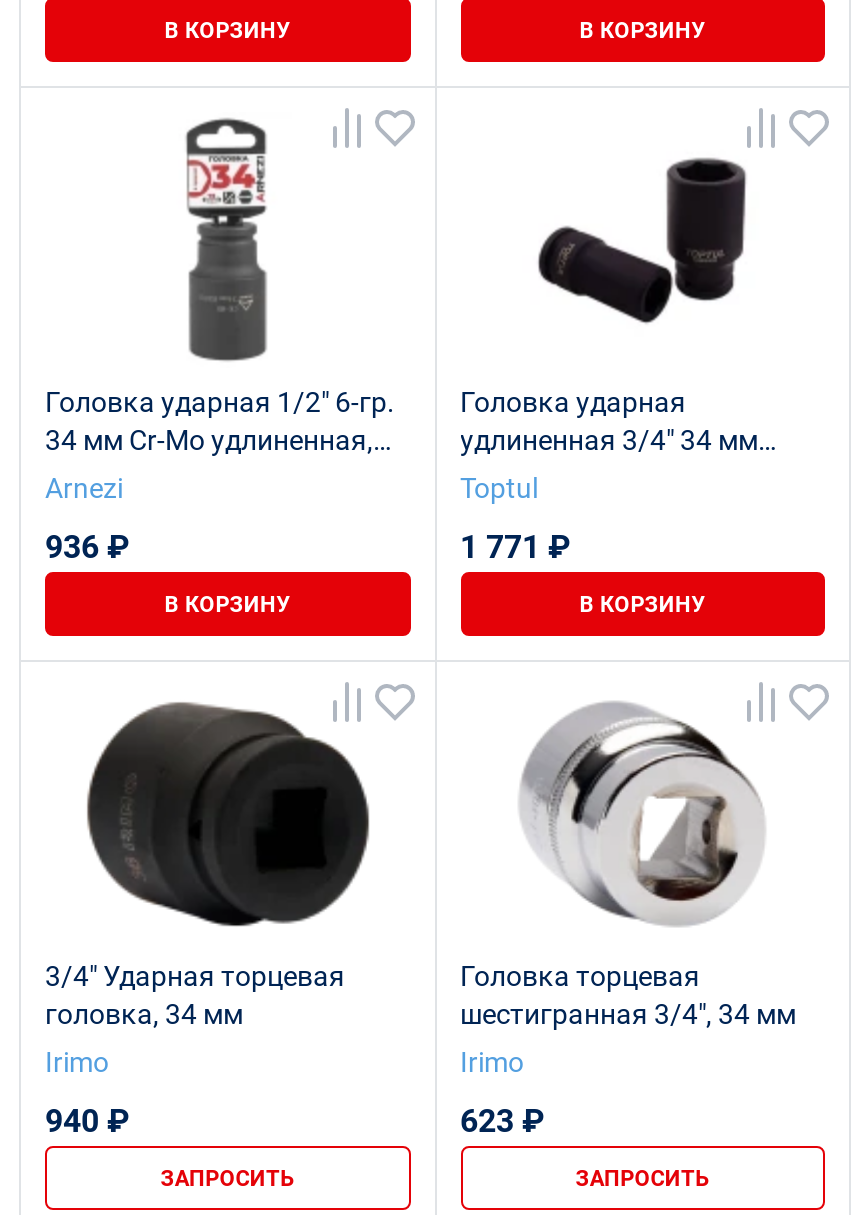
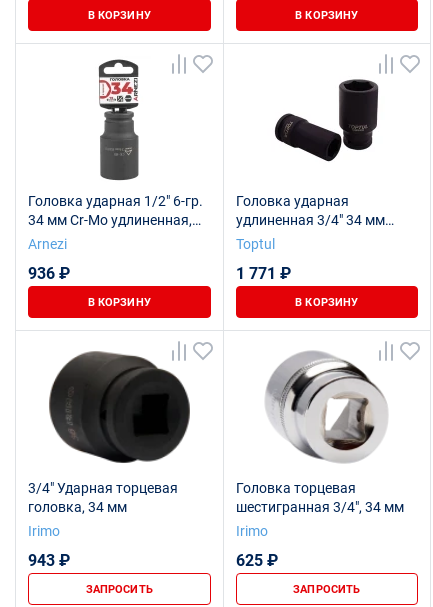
- 940 ₽
+ 943 ₽

- 623 ₽
+ 625 ₽
